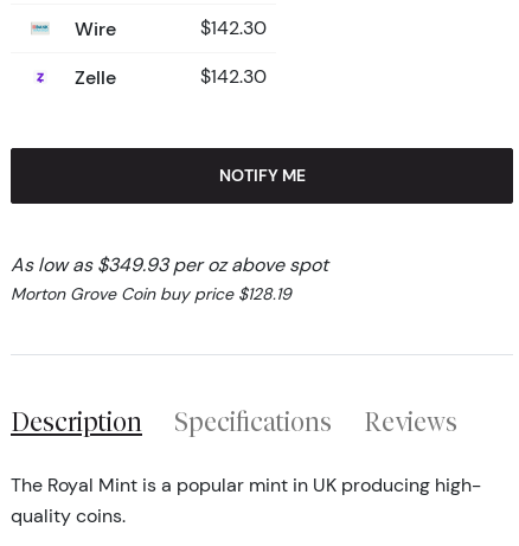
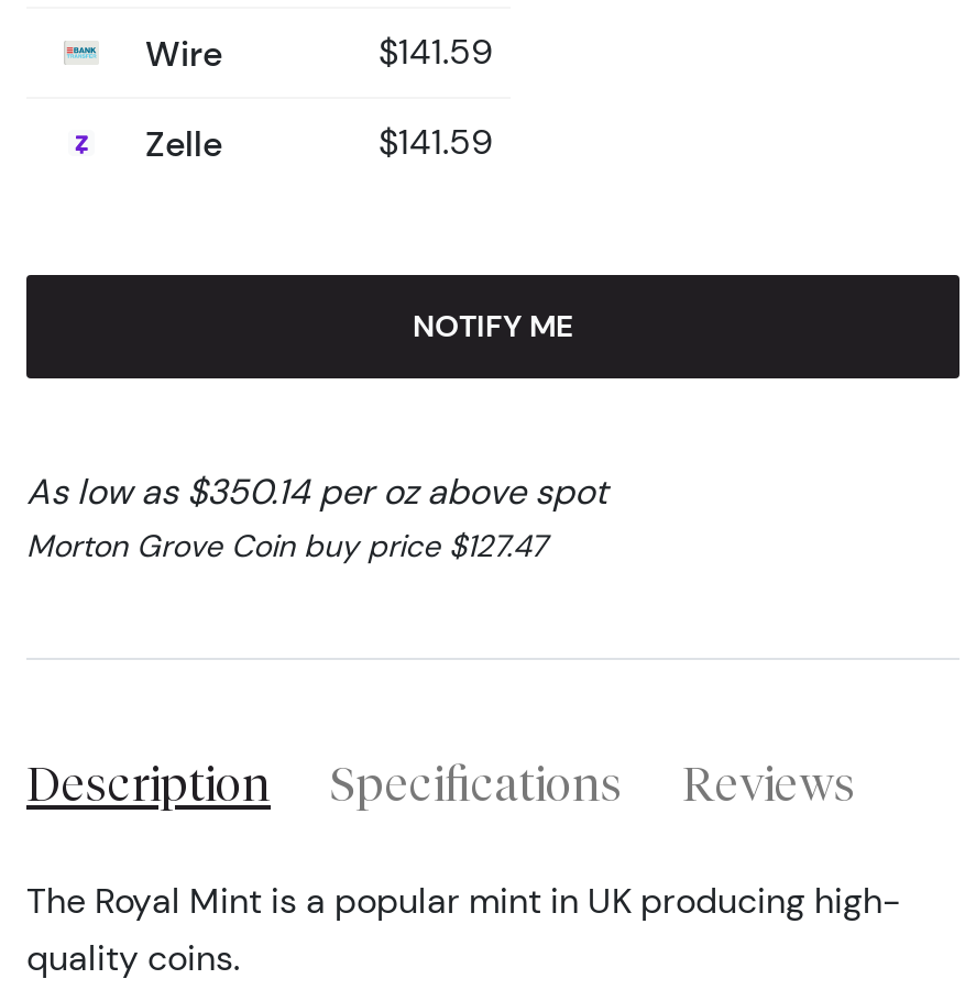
- $142.30
+ $141.59

- $142.30
+ $141.59

- As low as $349.93 per oz above spot
+ As low as $350.14 per oz above spot

- Morton Grove Coin buy price $128.19
+ Morton Grove Coin buy price $127.47
